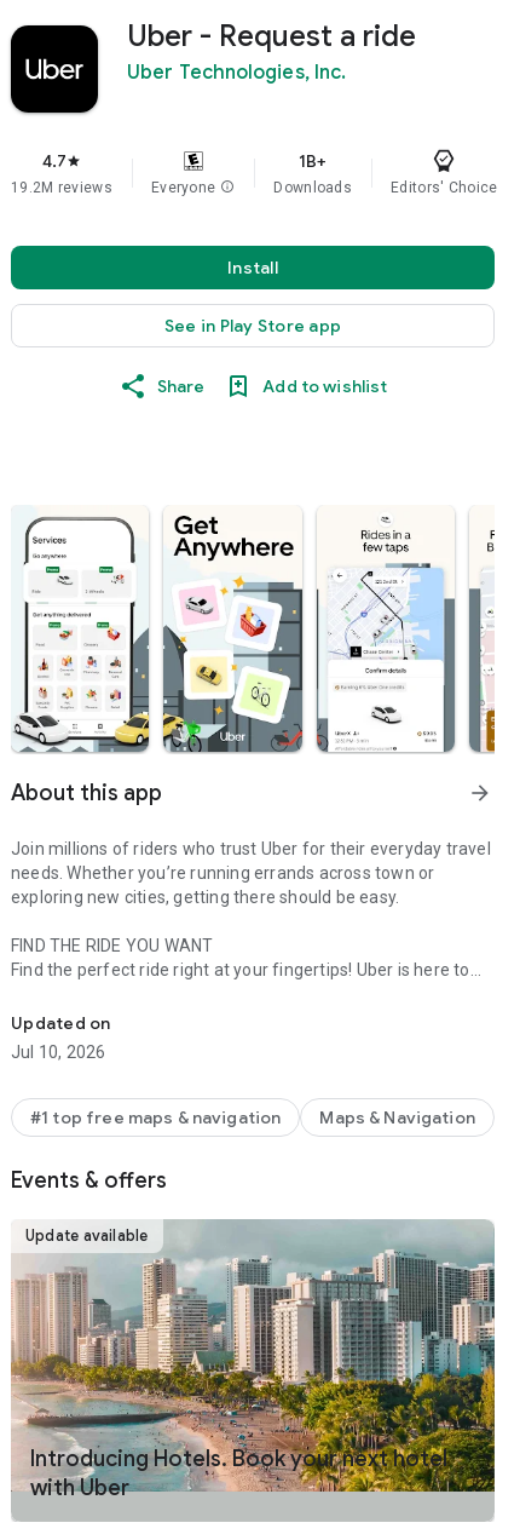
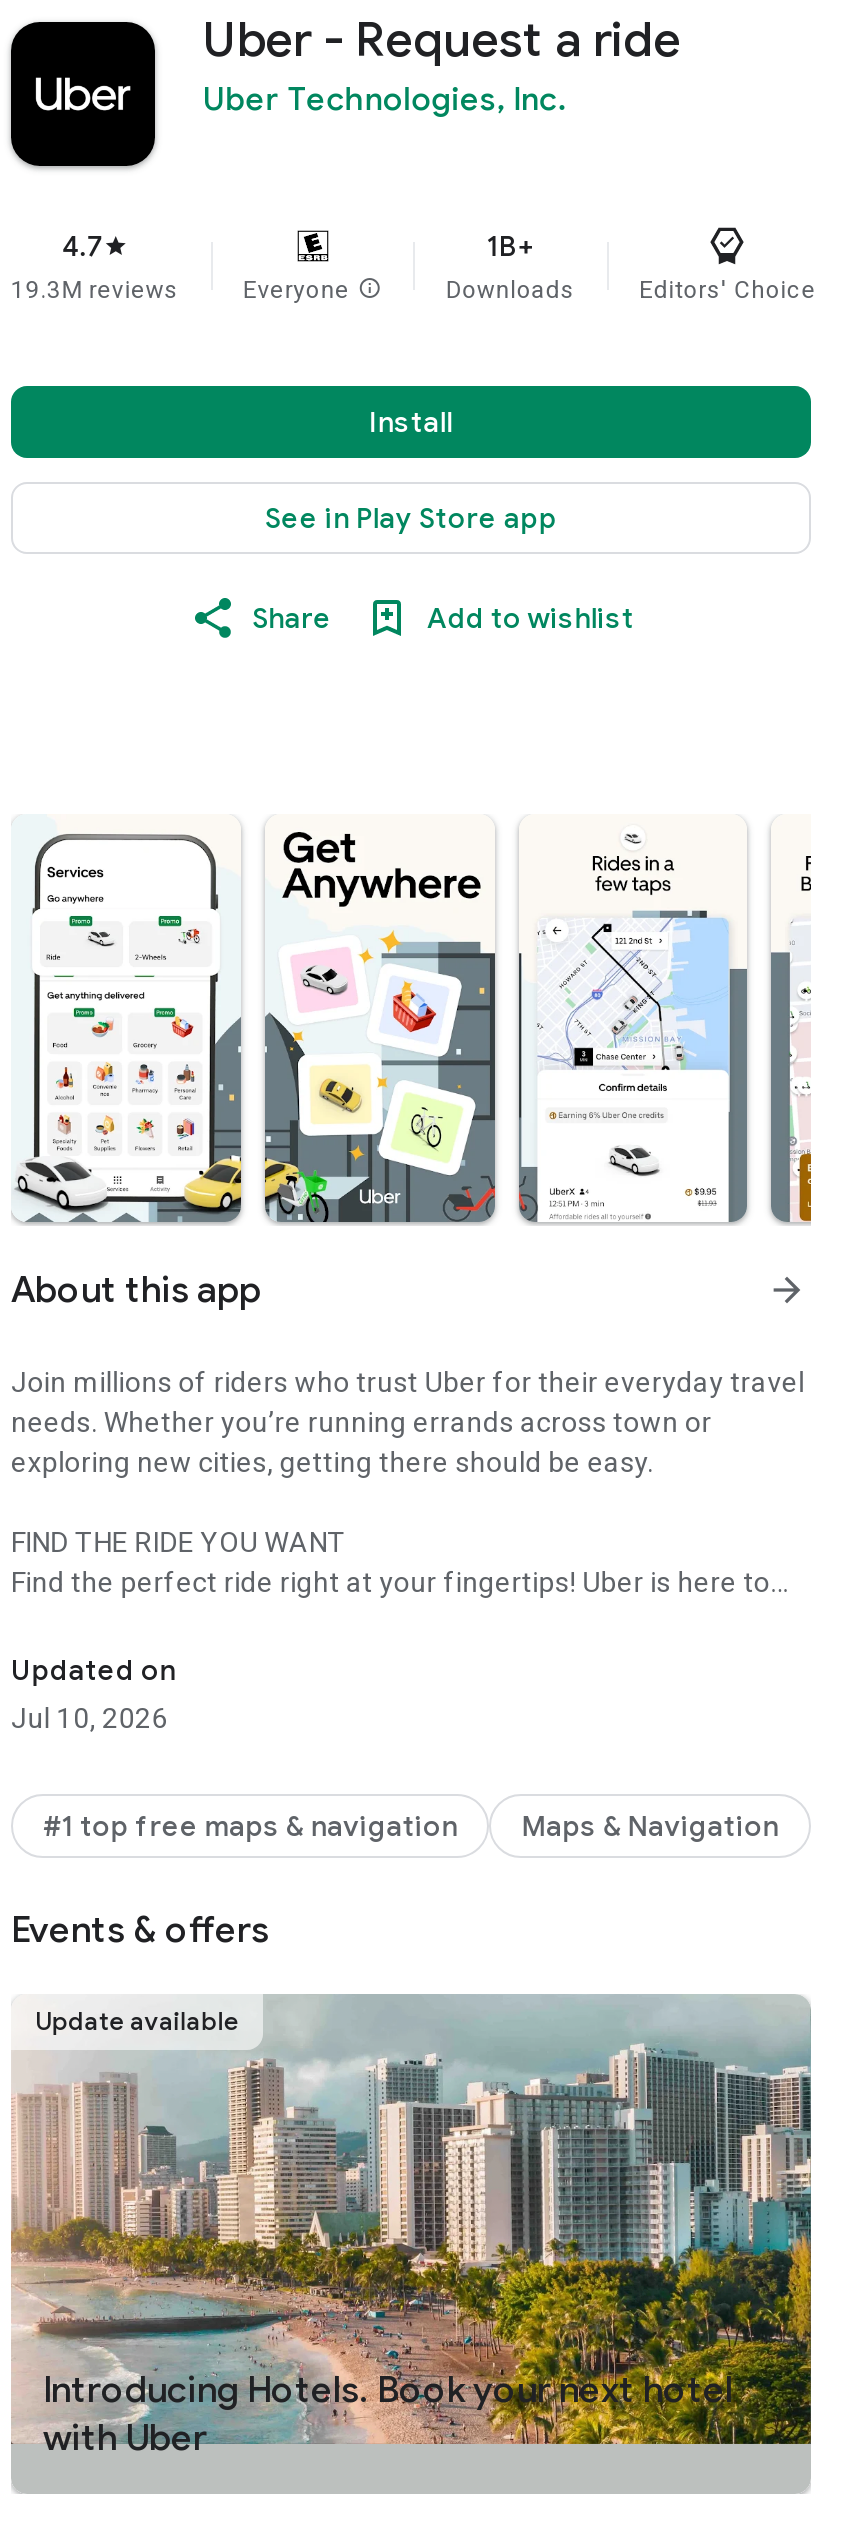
- 19.2M reviews
+ 19.3M reviews
